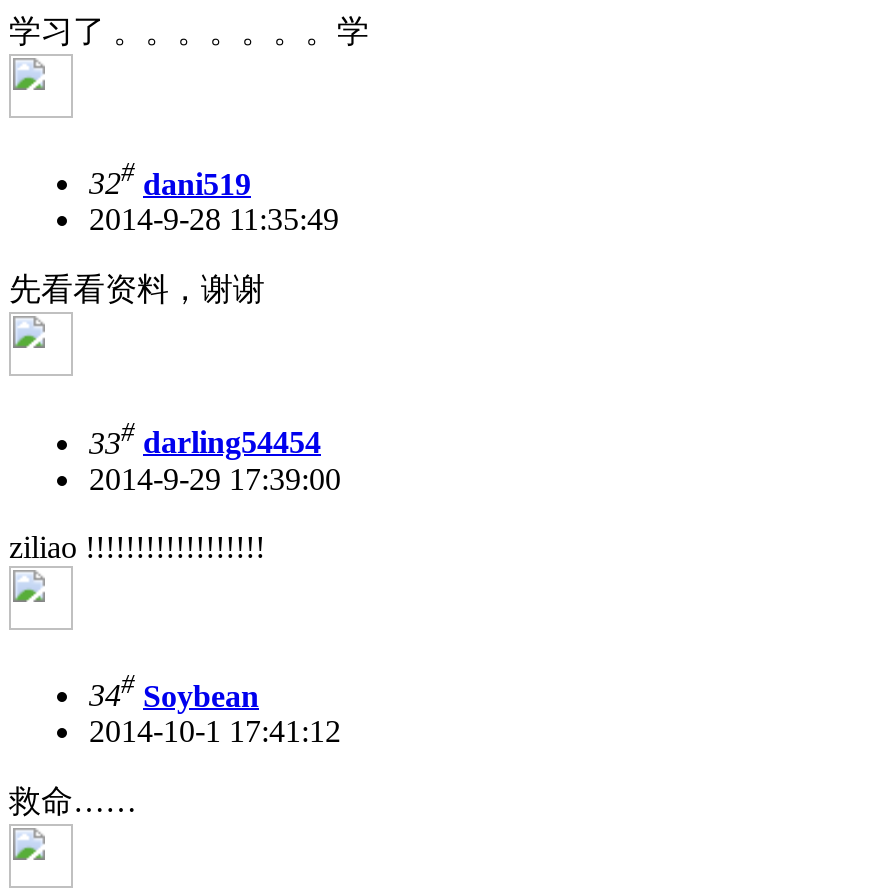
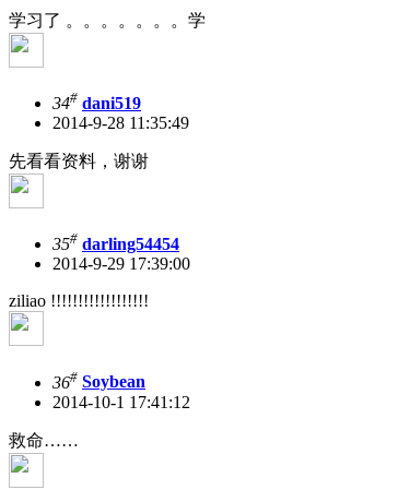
- 32# dani519
+ 34# dani519

- 33# darling54454
+ 35# darling54454

- 34# Soybean
+ 36# Soybean
